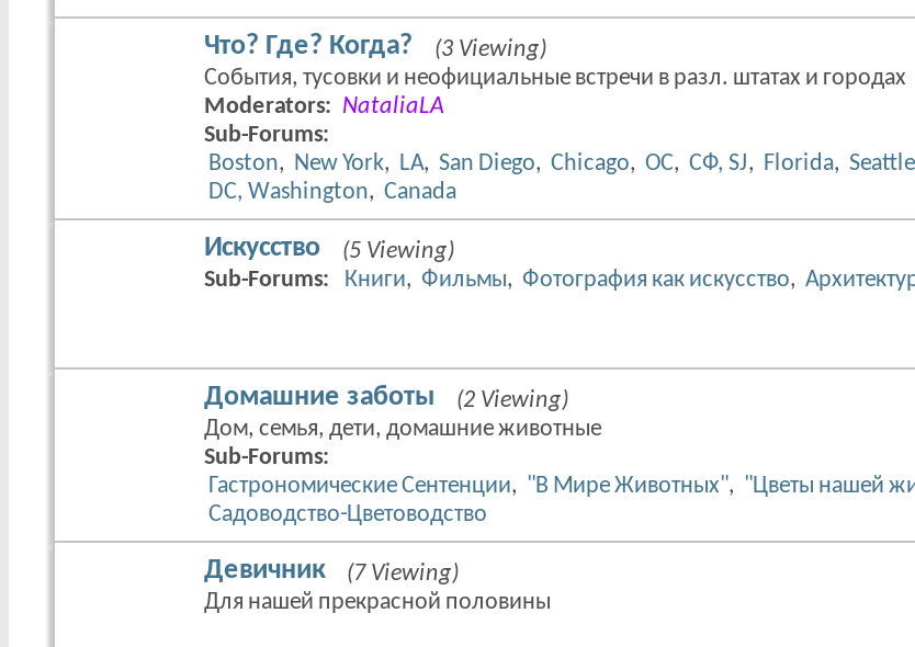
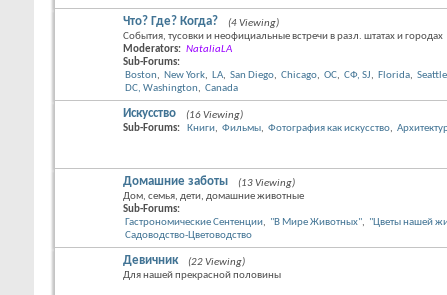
- Что? Где? Когда? (3 Viewing)
+ Что? Где? Когда? (4 Viewing)

- Искусство (5 Viewing)
+ Искусство (16 Viewing)

- Домашние заботы (2 Viewing)
+ Домашние заботы (13 Viewing)

- Девичник (7 Viewing)
+ Девичник (22 Viewing)
